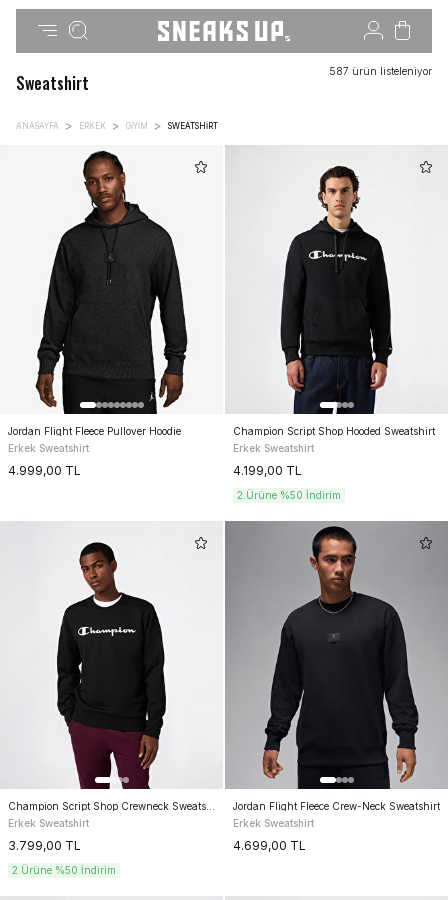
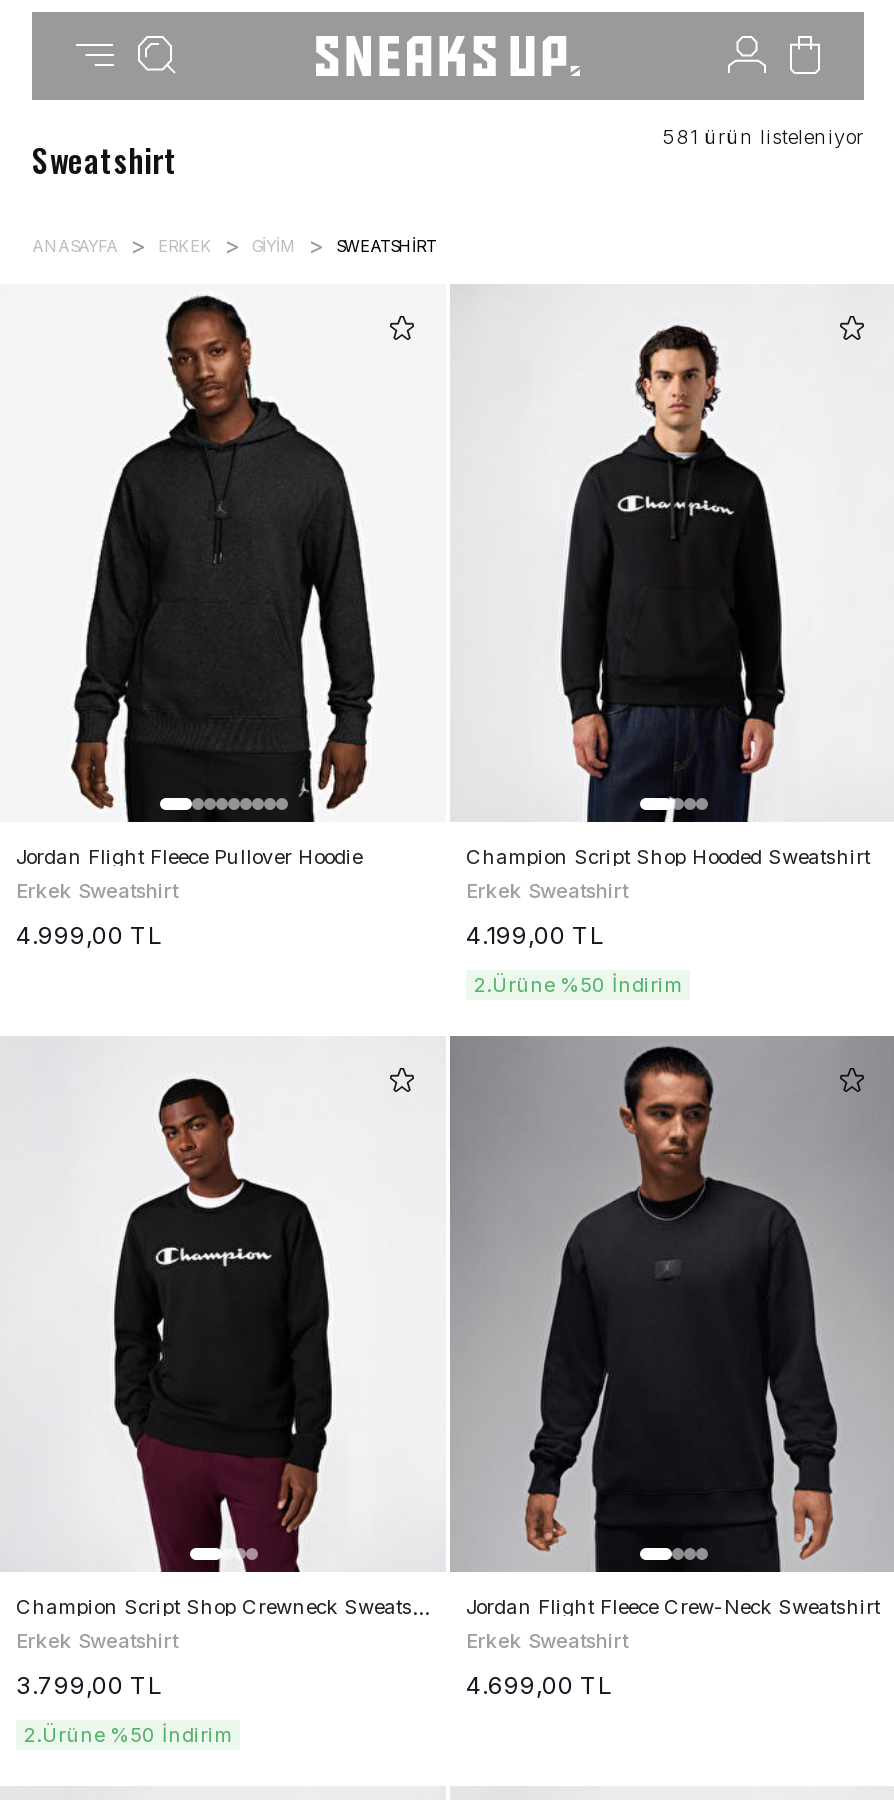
- 587 ürün listeleniyor
+ 581 ürün listeleniyor
